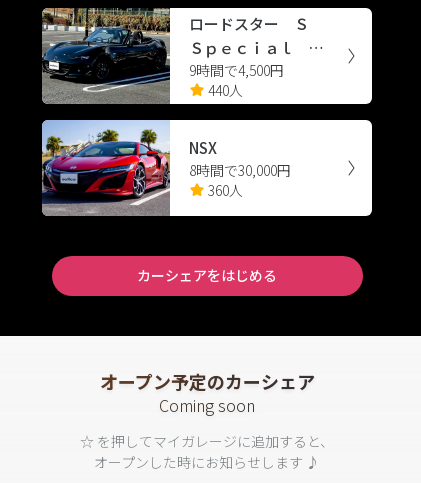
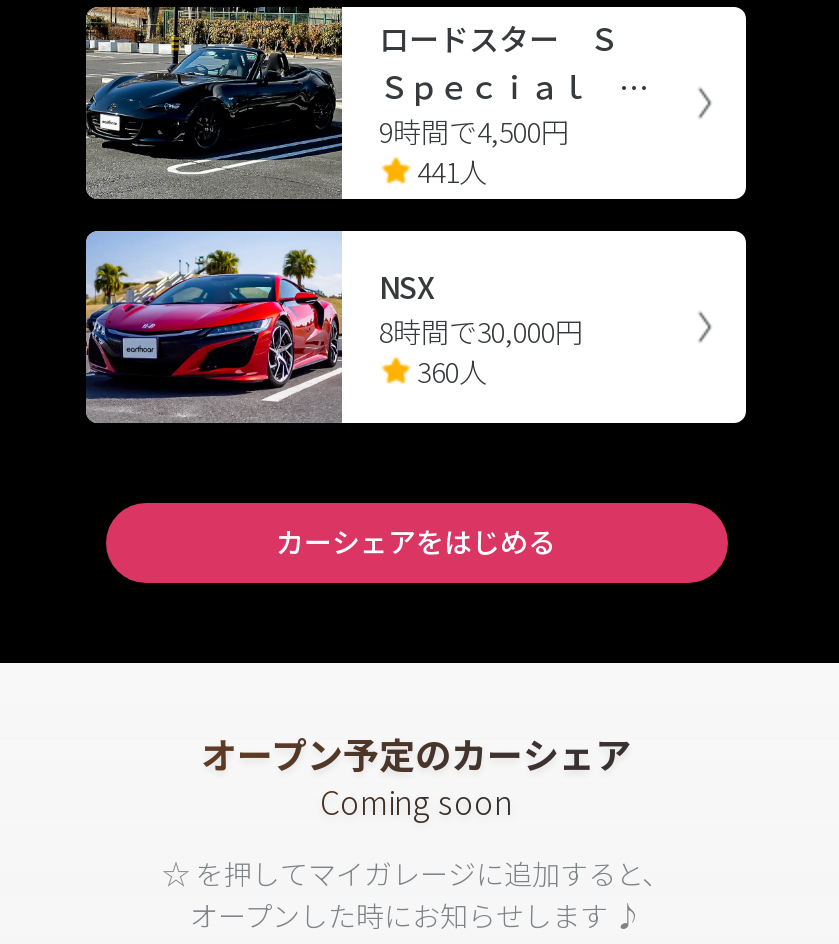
- 440人
+ 441人
